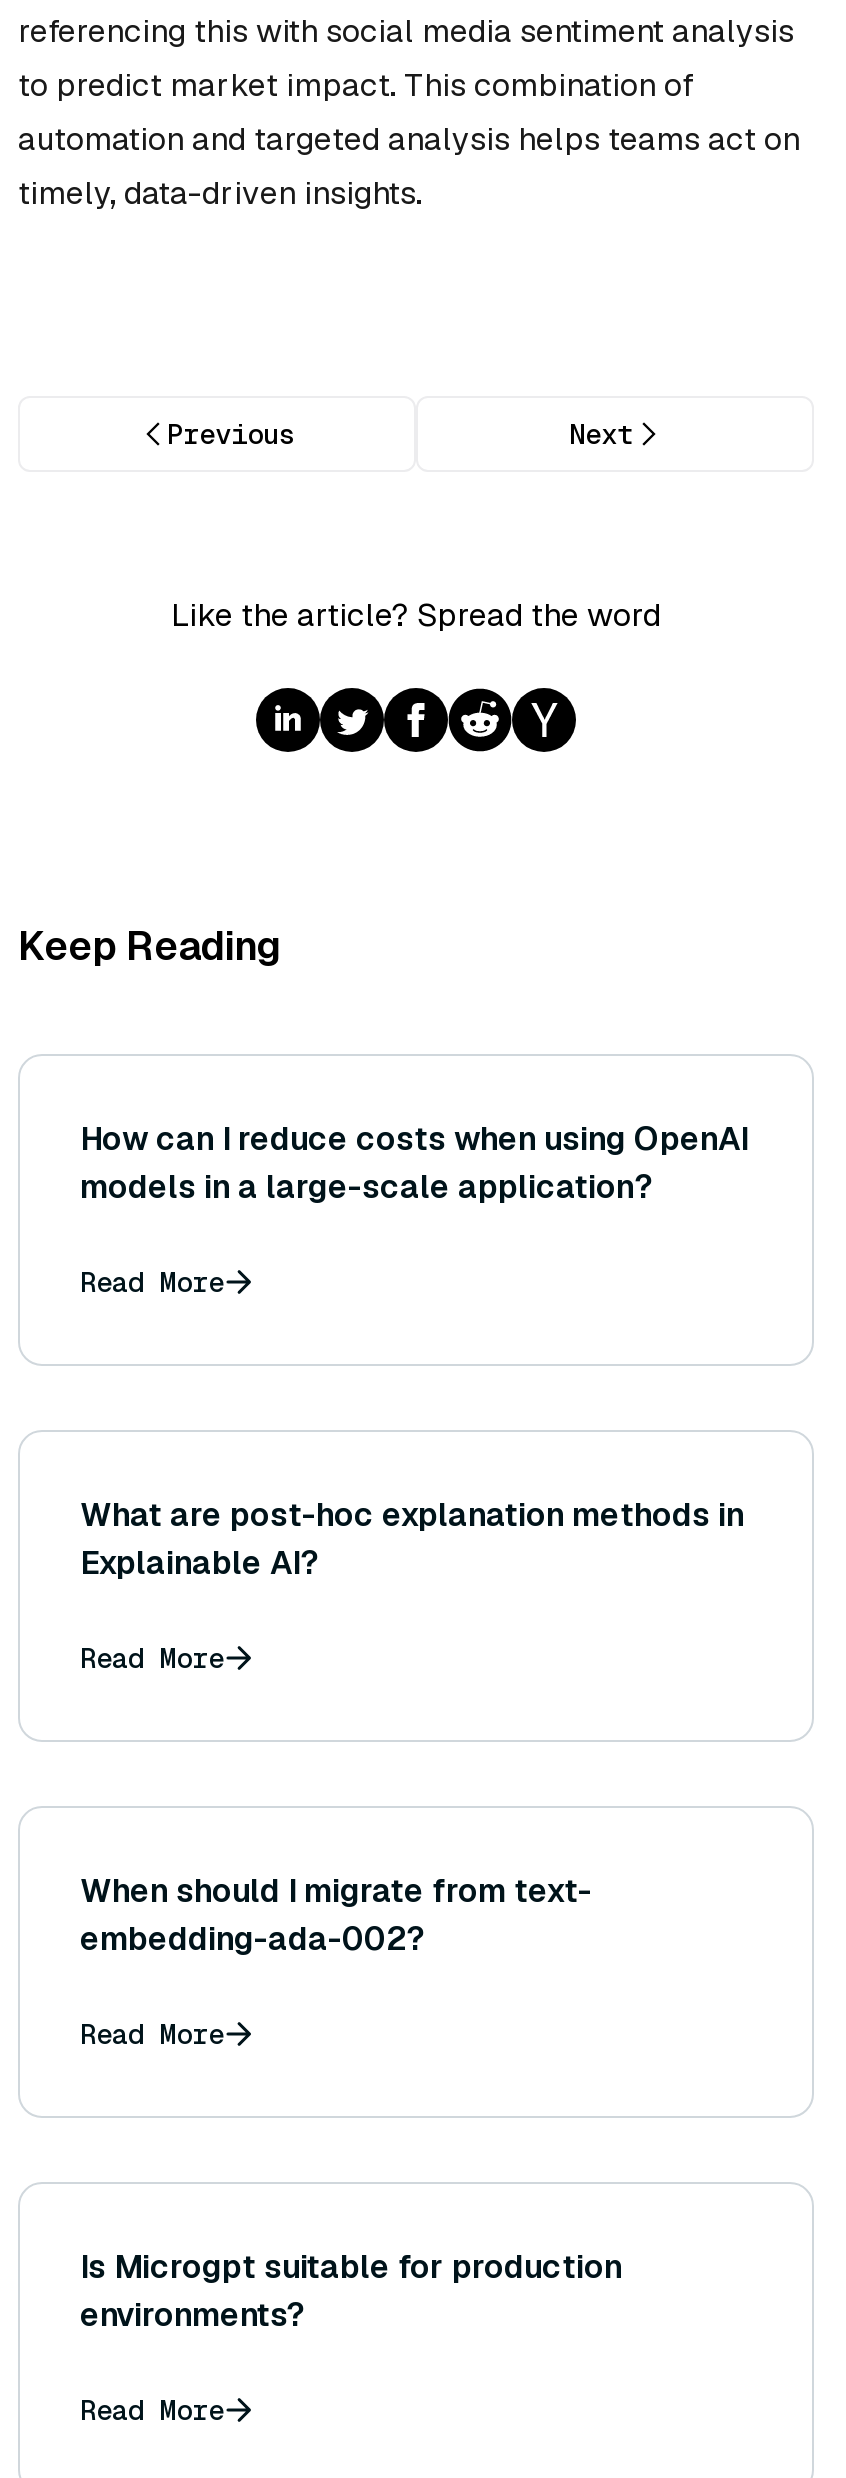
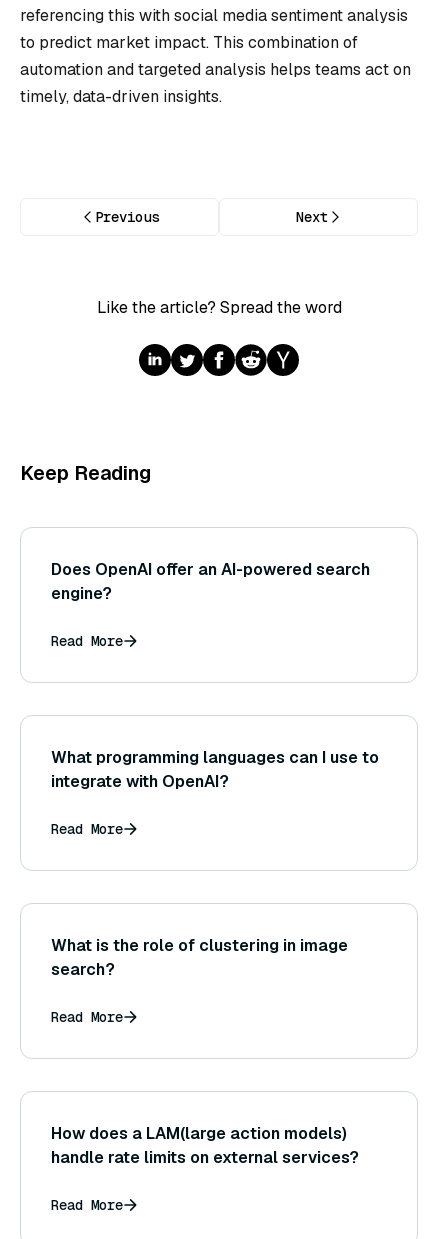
- How can I reduce costs when using OpenAI
- models in a large-scale application?
+ Does OpenAI offer an AI-powered search
+ engine?

- What are post-hoc explanation methods in
- Explainable AI?
+ What programming languages can I use to
+ integrate with OpenAI?

- When should I migrate from text-
- embedding-ada-002?
+ What is the role of clustering in image
+ search?

- Is Microgpt suitable for production
- environments?
+ How does a LAM(large action models)
+ handle rate limits on external services?
